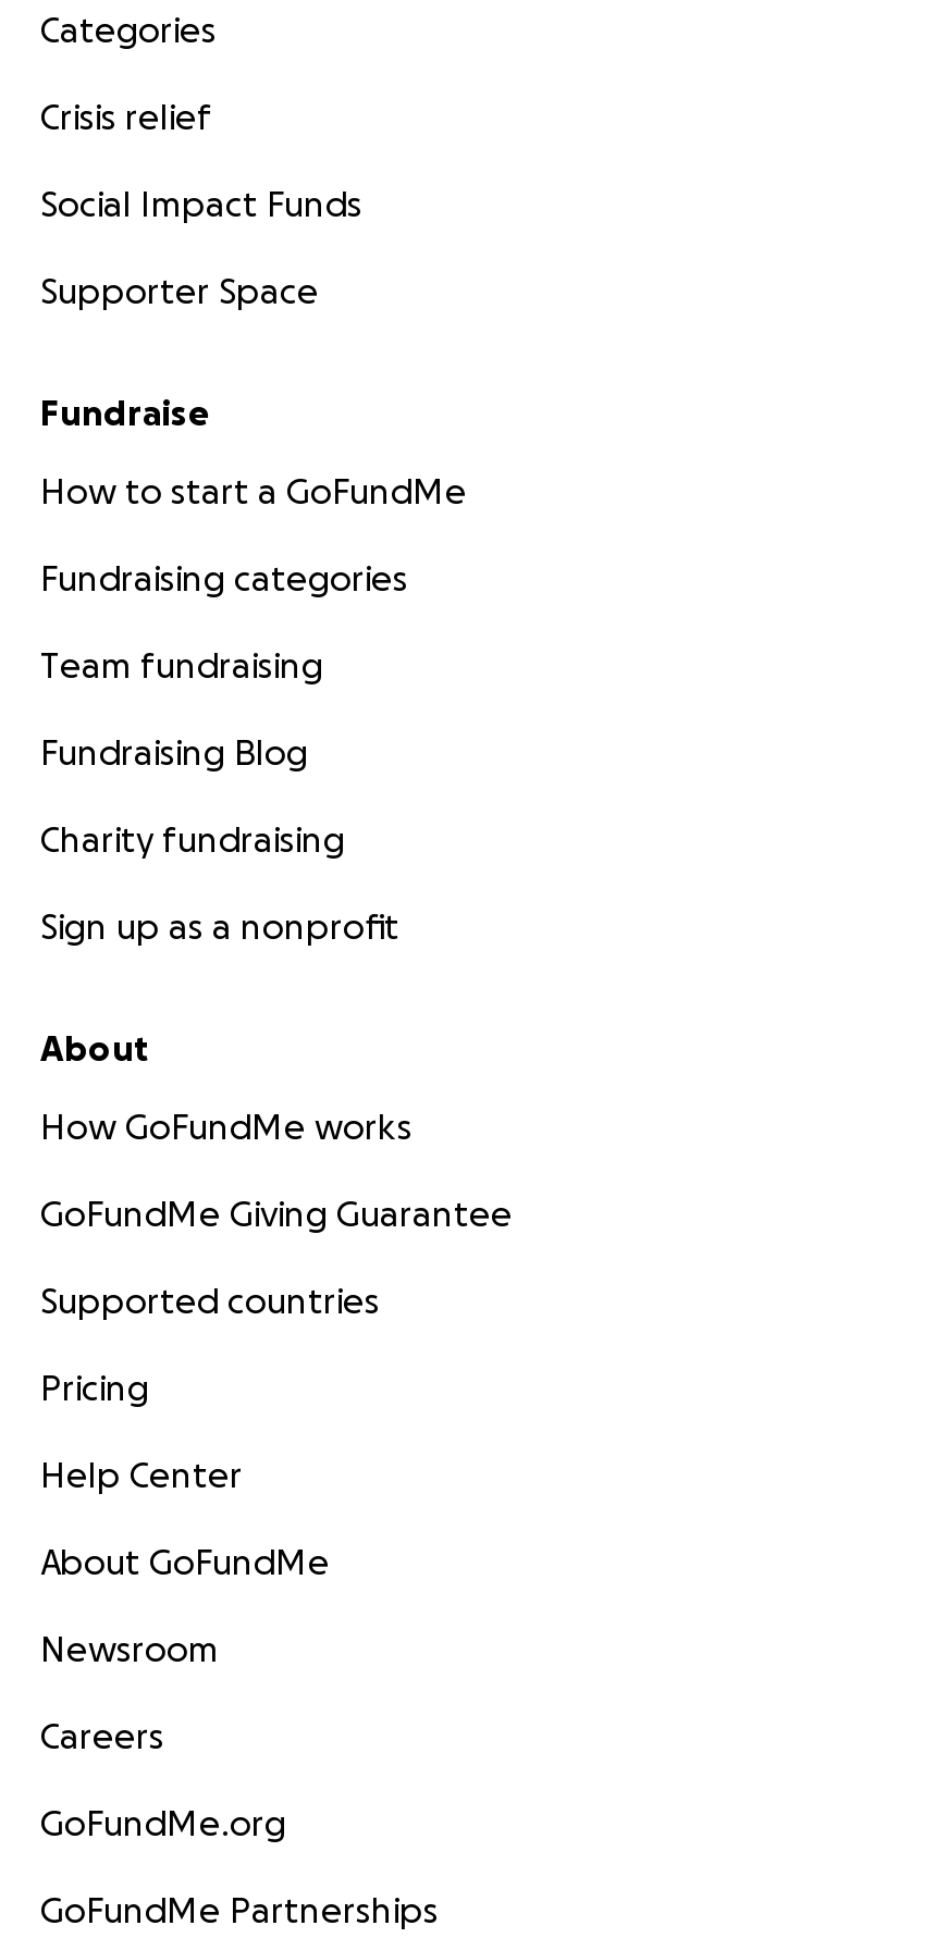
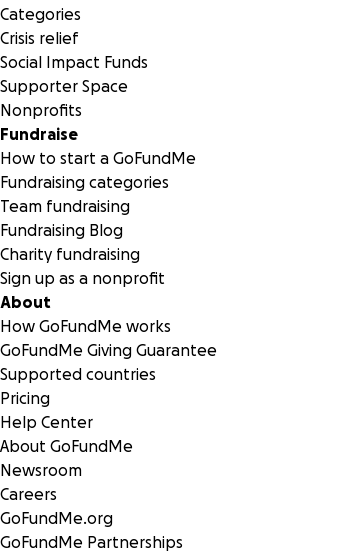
+ Nonprofits
